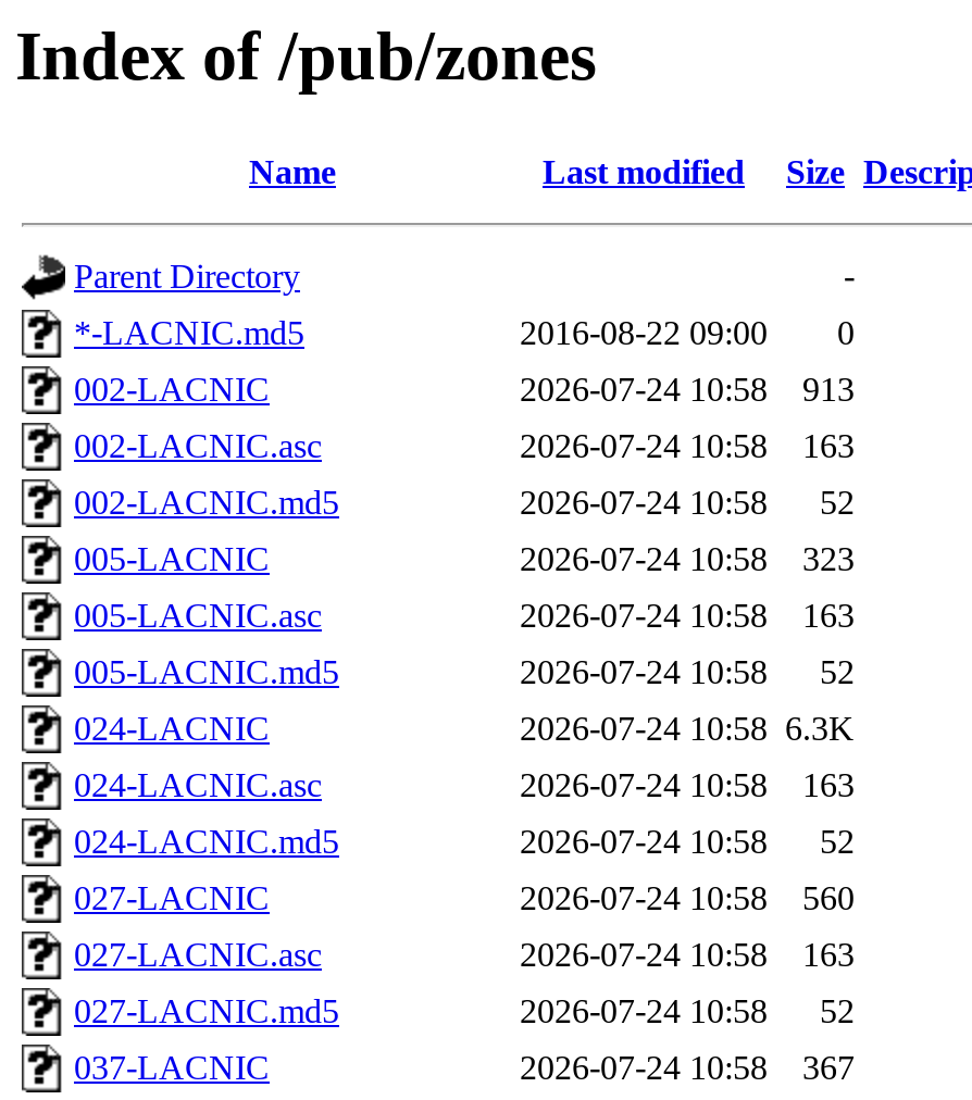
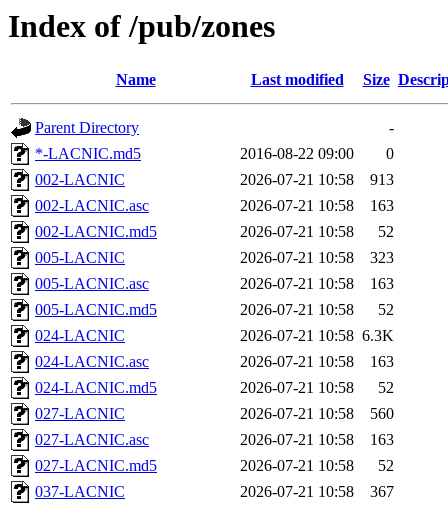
- 2026-07-24 10:58 913
+ 2026-07-21 10:58 913

- 2026-07-24 10:58 163
+ 2026-07-21 10:58 163

- 2026-07-24 10:58 52
+ 2026-07-21 10:58 52

- 2026-07-24 10:58 323
+ 2026-07-21 10:58 323

- 2026-07-24 10:58 163
+ 2026-07-21 10:58 163

- 2026-07-24 10:58 52
+ 2026-07-21 10:58 52

- 2026-07-24 10:58 6.3K
+ 2026-07-21 10:58 6.3K

- 2026-07-24 10:58 163
+ 2026-07-21 10:58 163

- 2026-07-24 10:58 52
+ 2026-07-21 10:58 52

- 2026-07-24 10:58 560
+ 2026-07-21 10:58 560

- 2026-07-24 10:58 163
+ 2026-07-21 10:58 163

- 2026-07-24 10:58 52
+ 2026-07-21 10:58 52

- 2026-07-24 10:58 367
+ 2026-07-21 10:58 367
